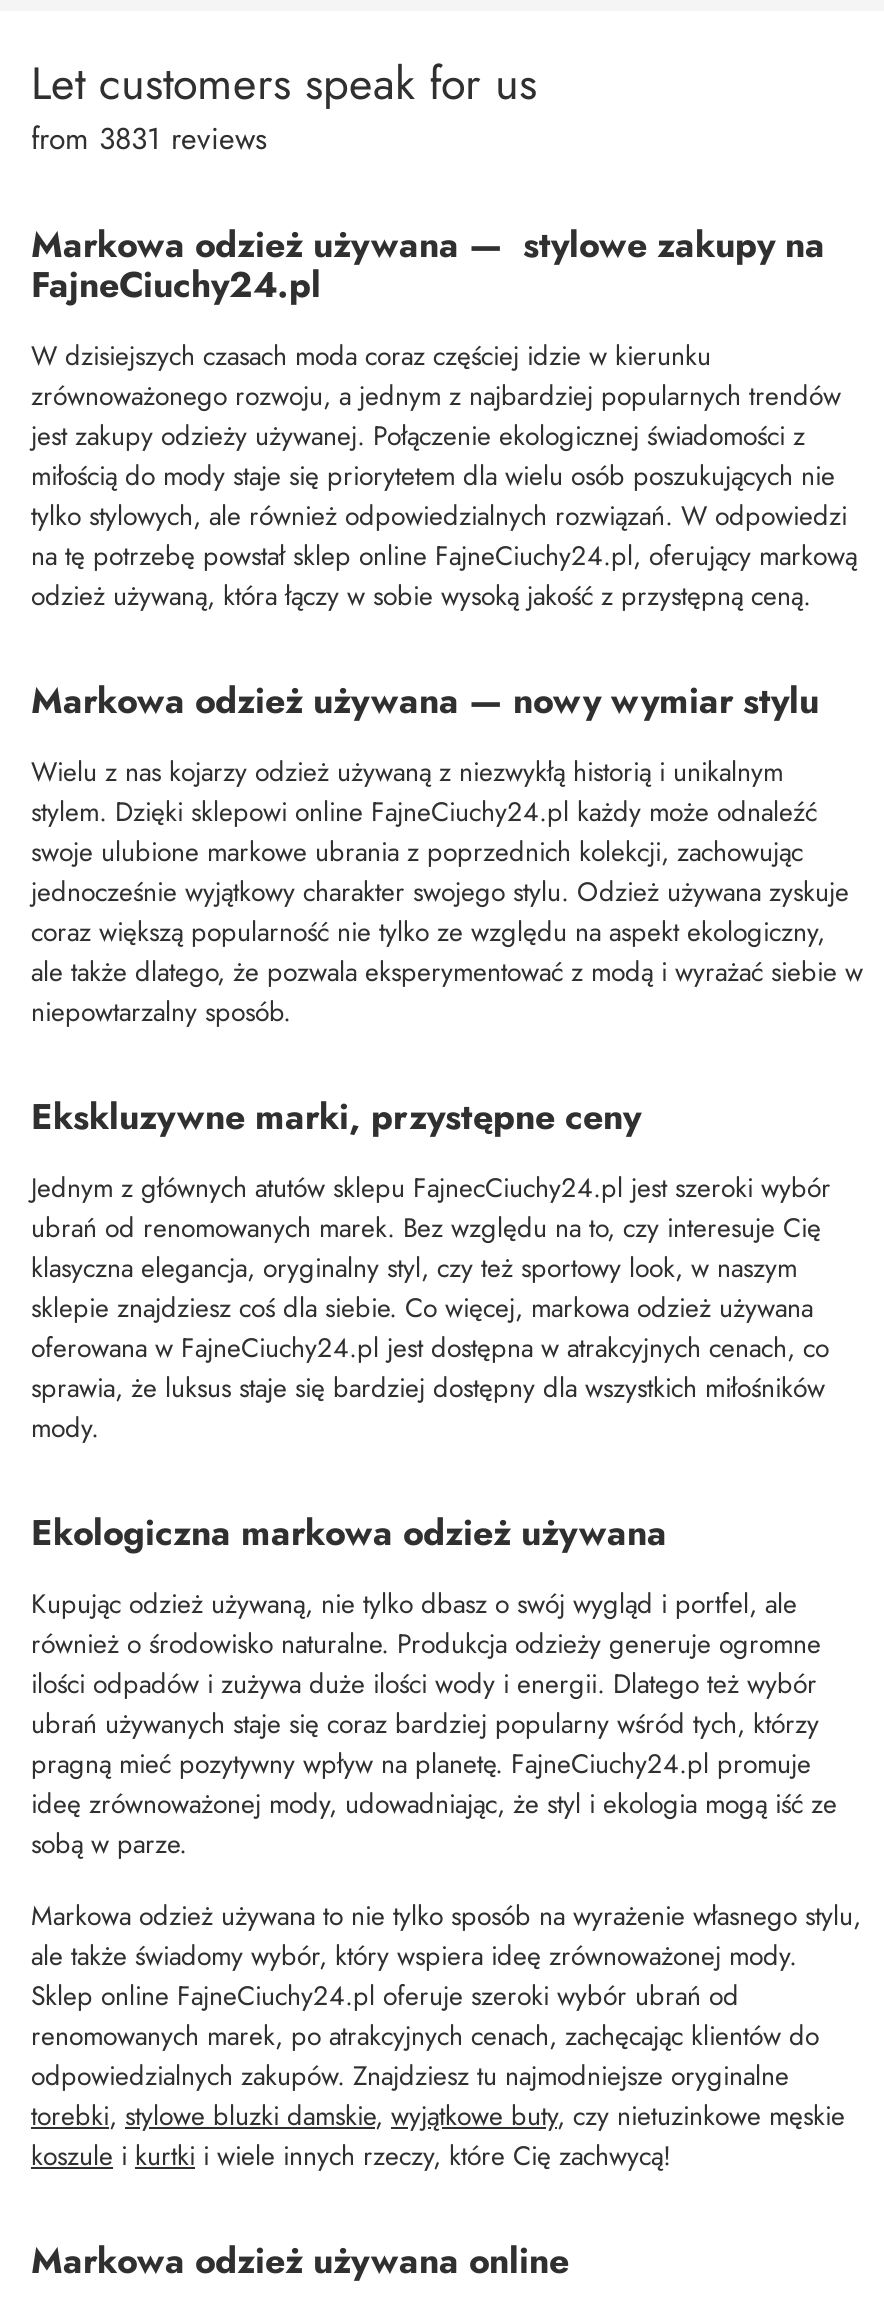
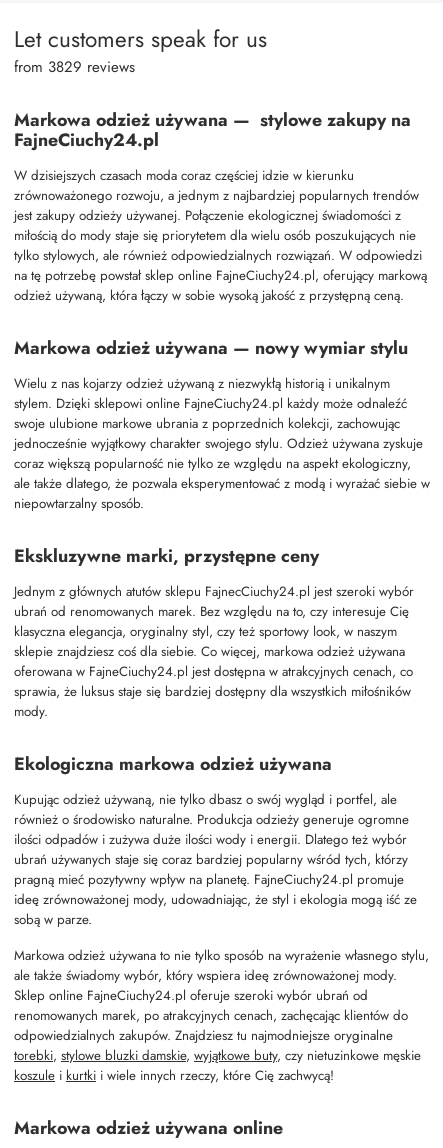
- from 3831 reviews
+ from 3829 reviews
